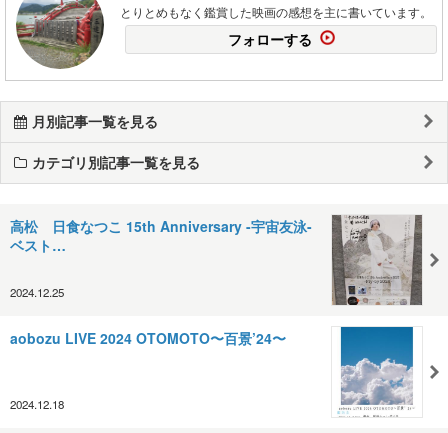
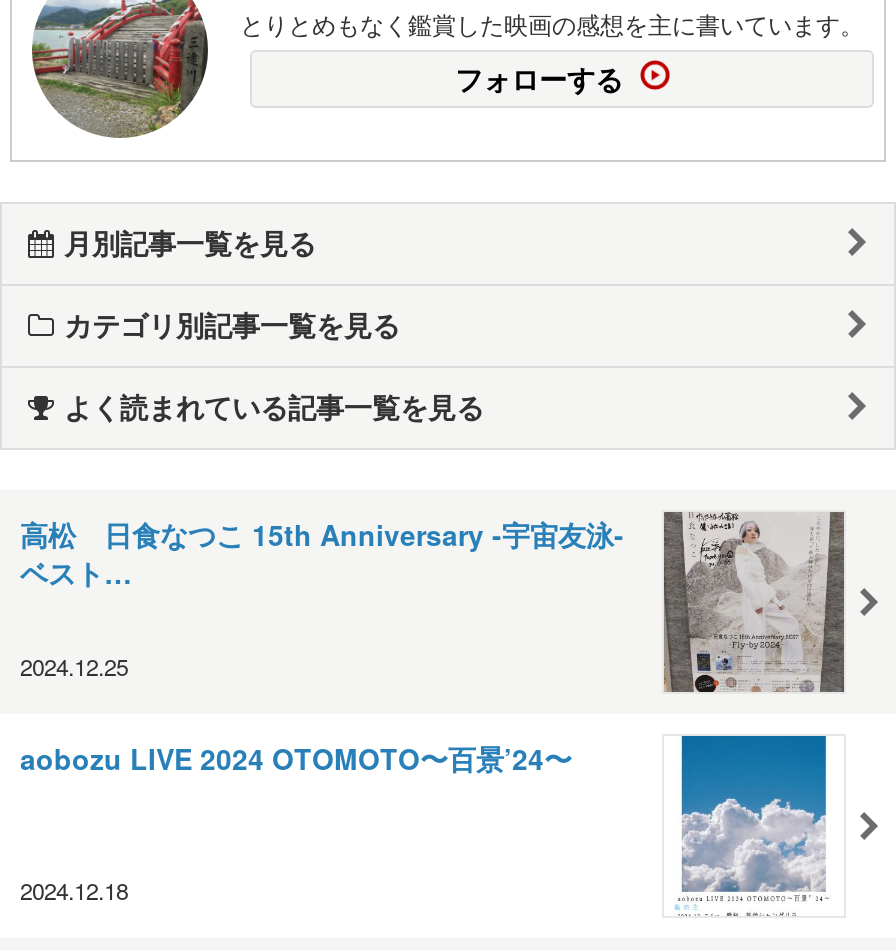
+ よく読まれている記事一覧を見る
